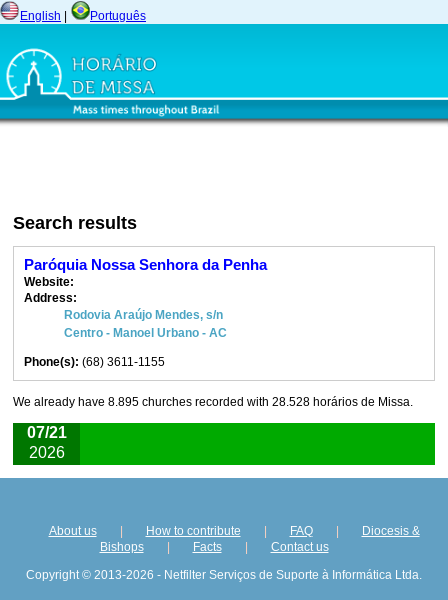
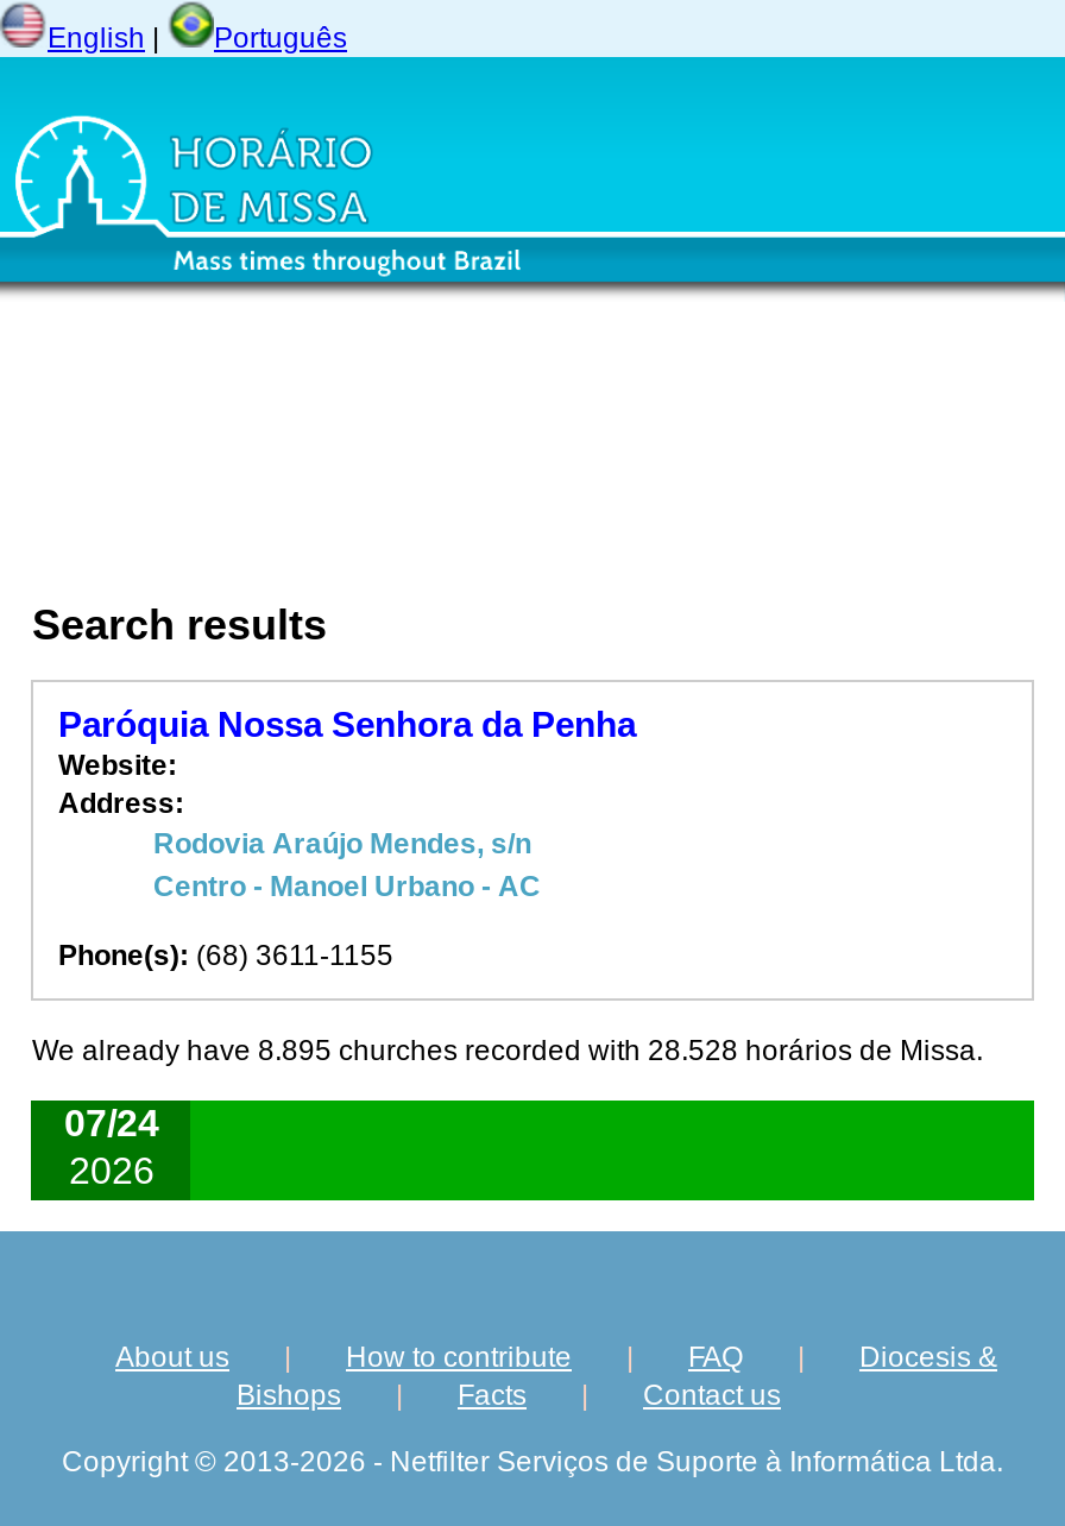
- 07/21
+ 07/24
